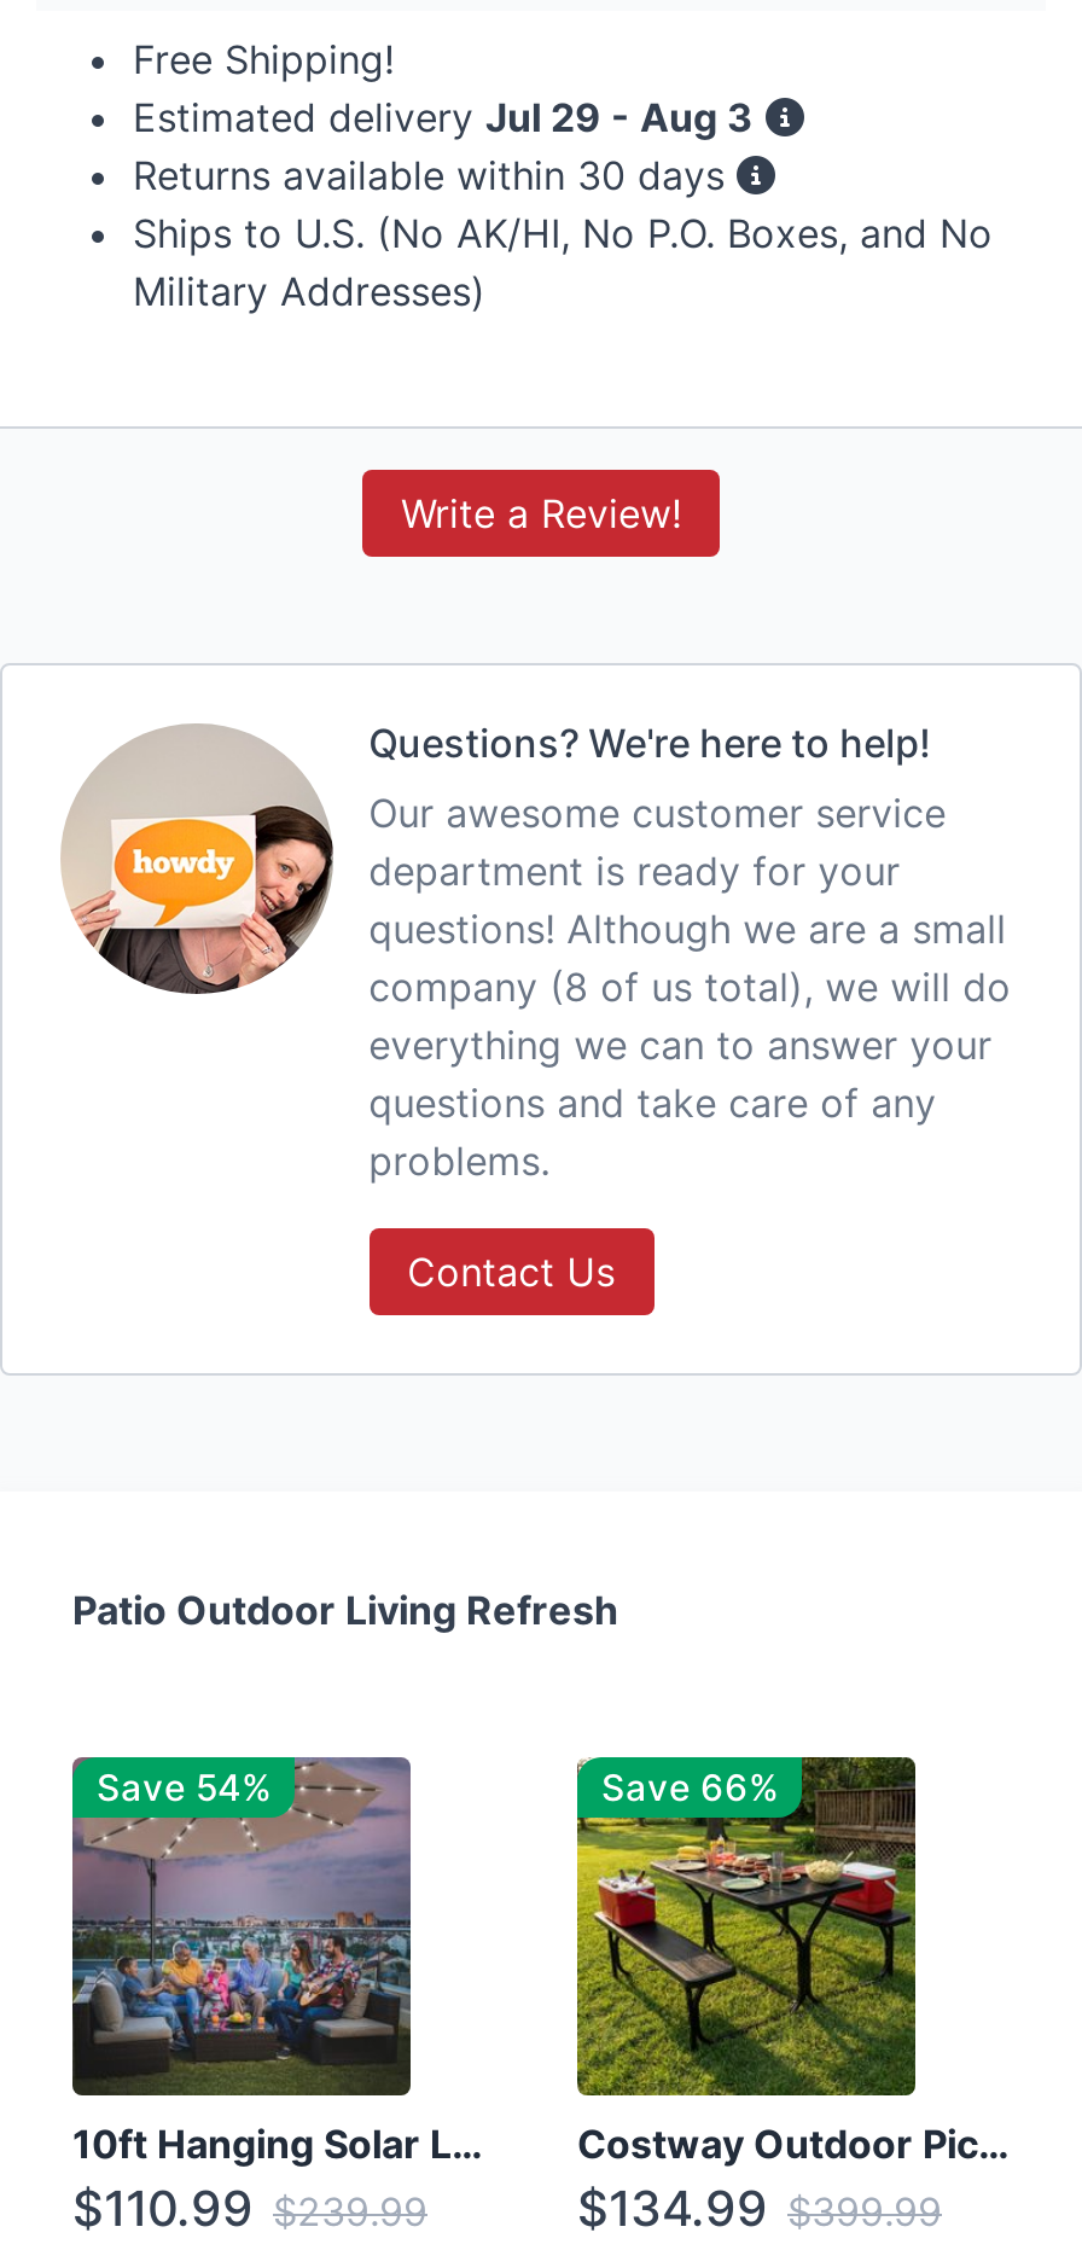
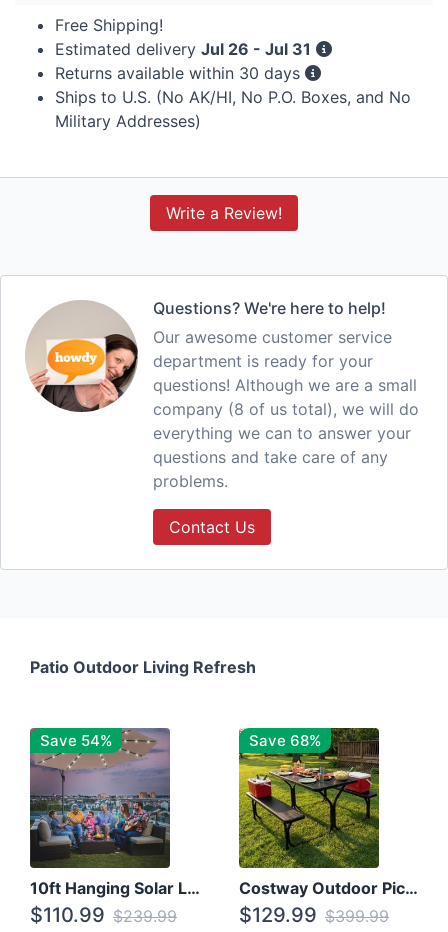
- Estimated delivery Jul 29 - Aug 3
+ Estimated delivery Jul 26 - Jul 31

- Save 66%
+ Save 68%

- $134.99 $399.99
+ $129.99 $399.99
